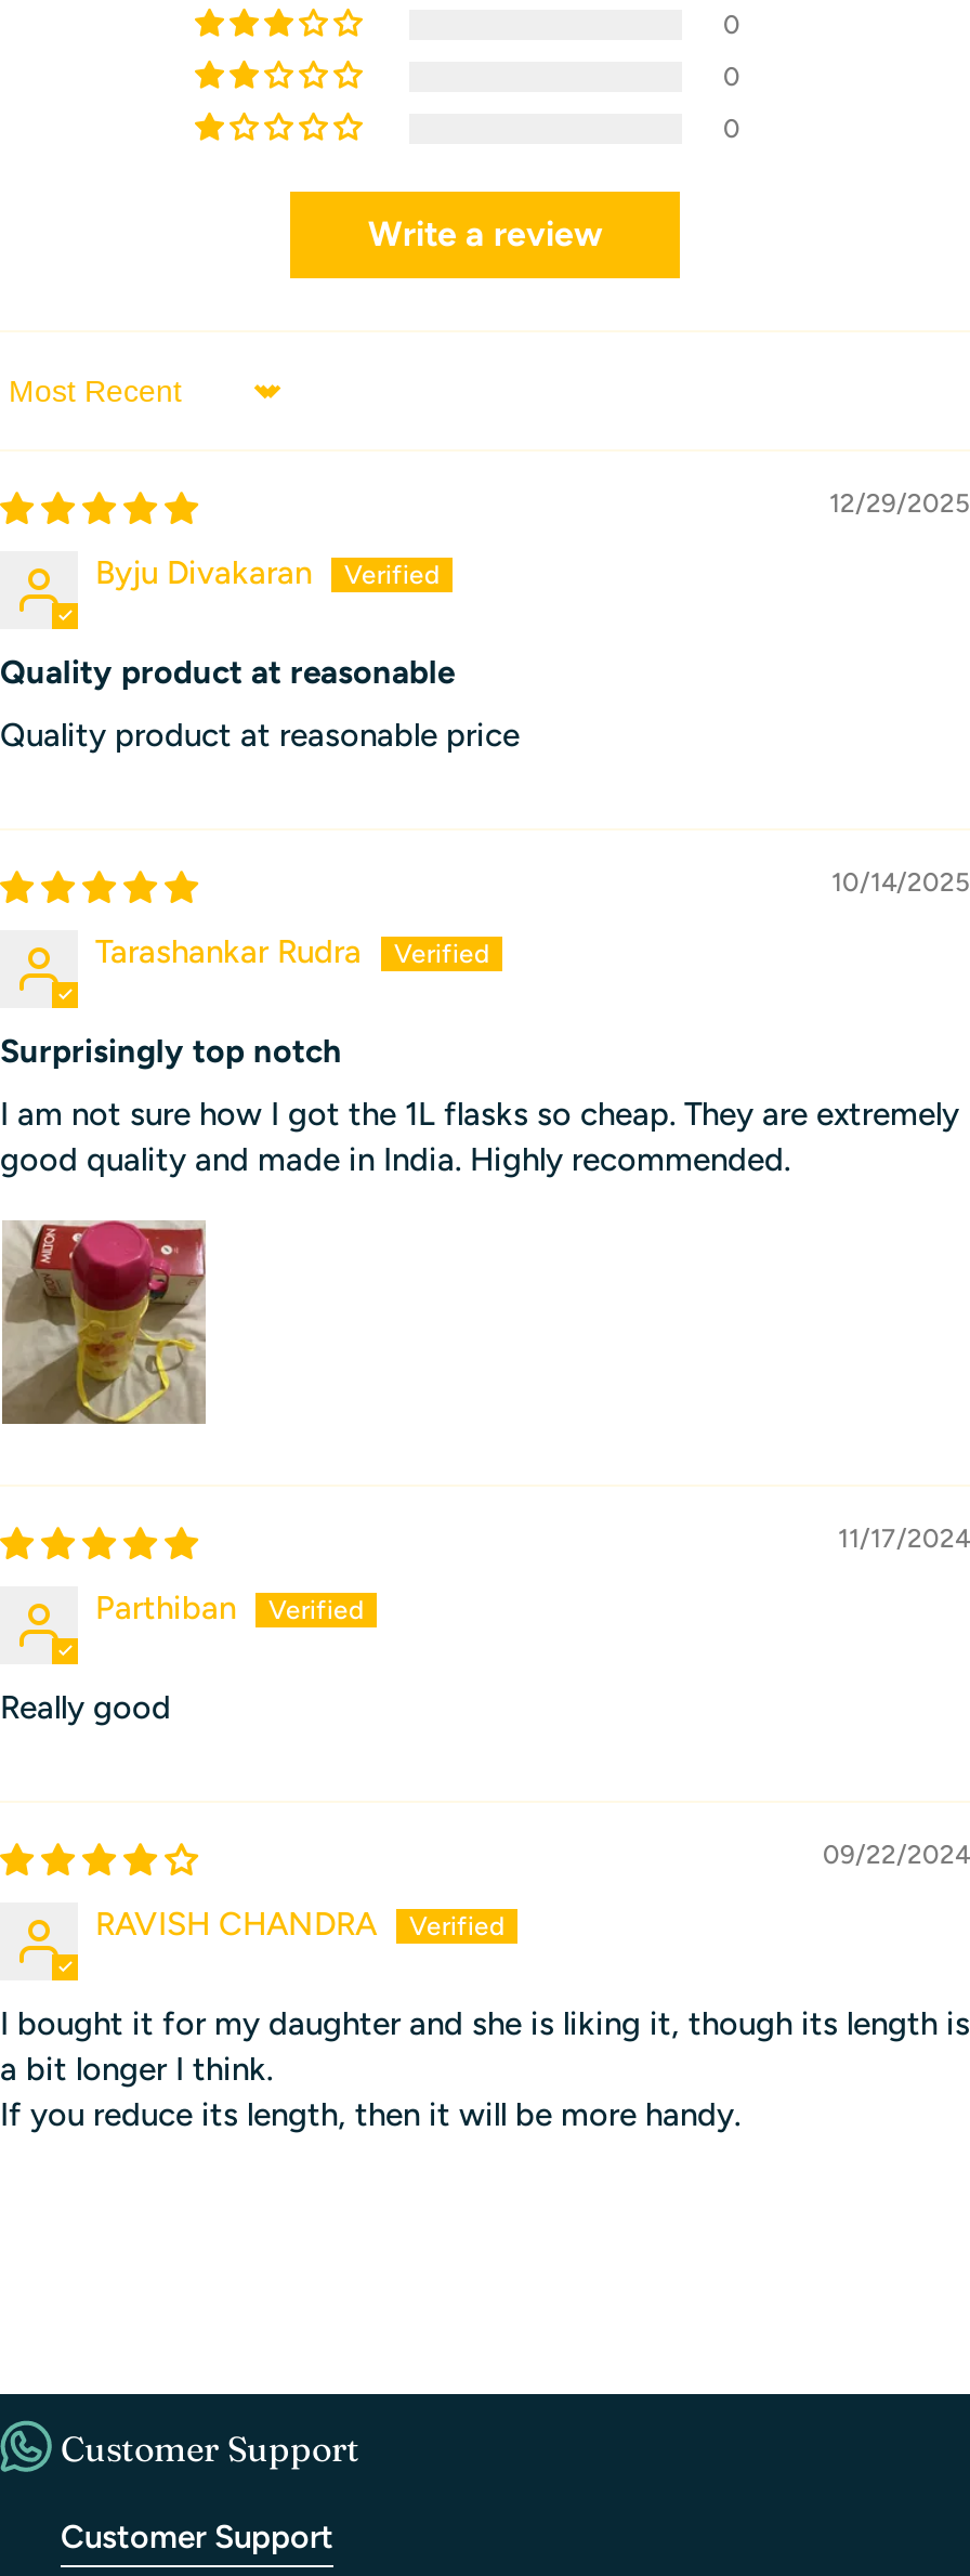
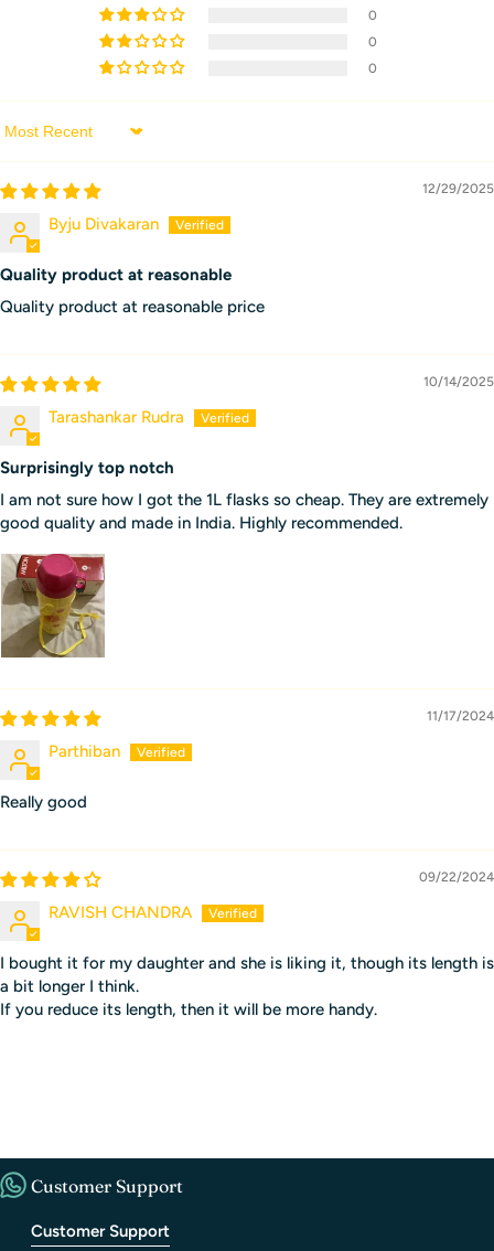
- Write a review
